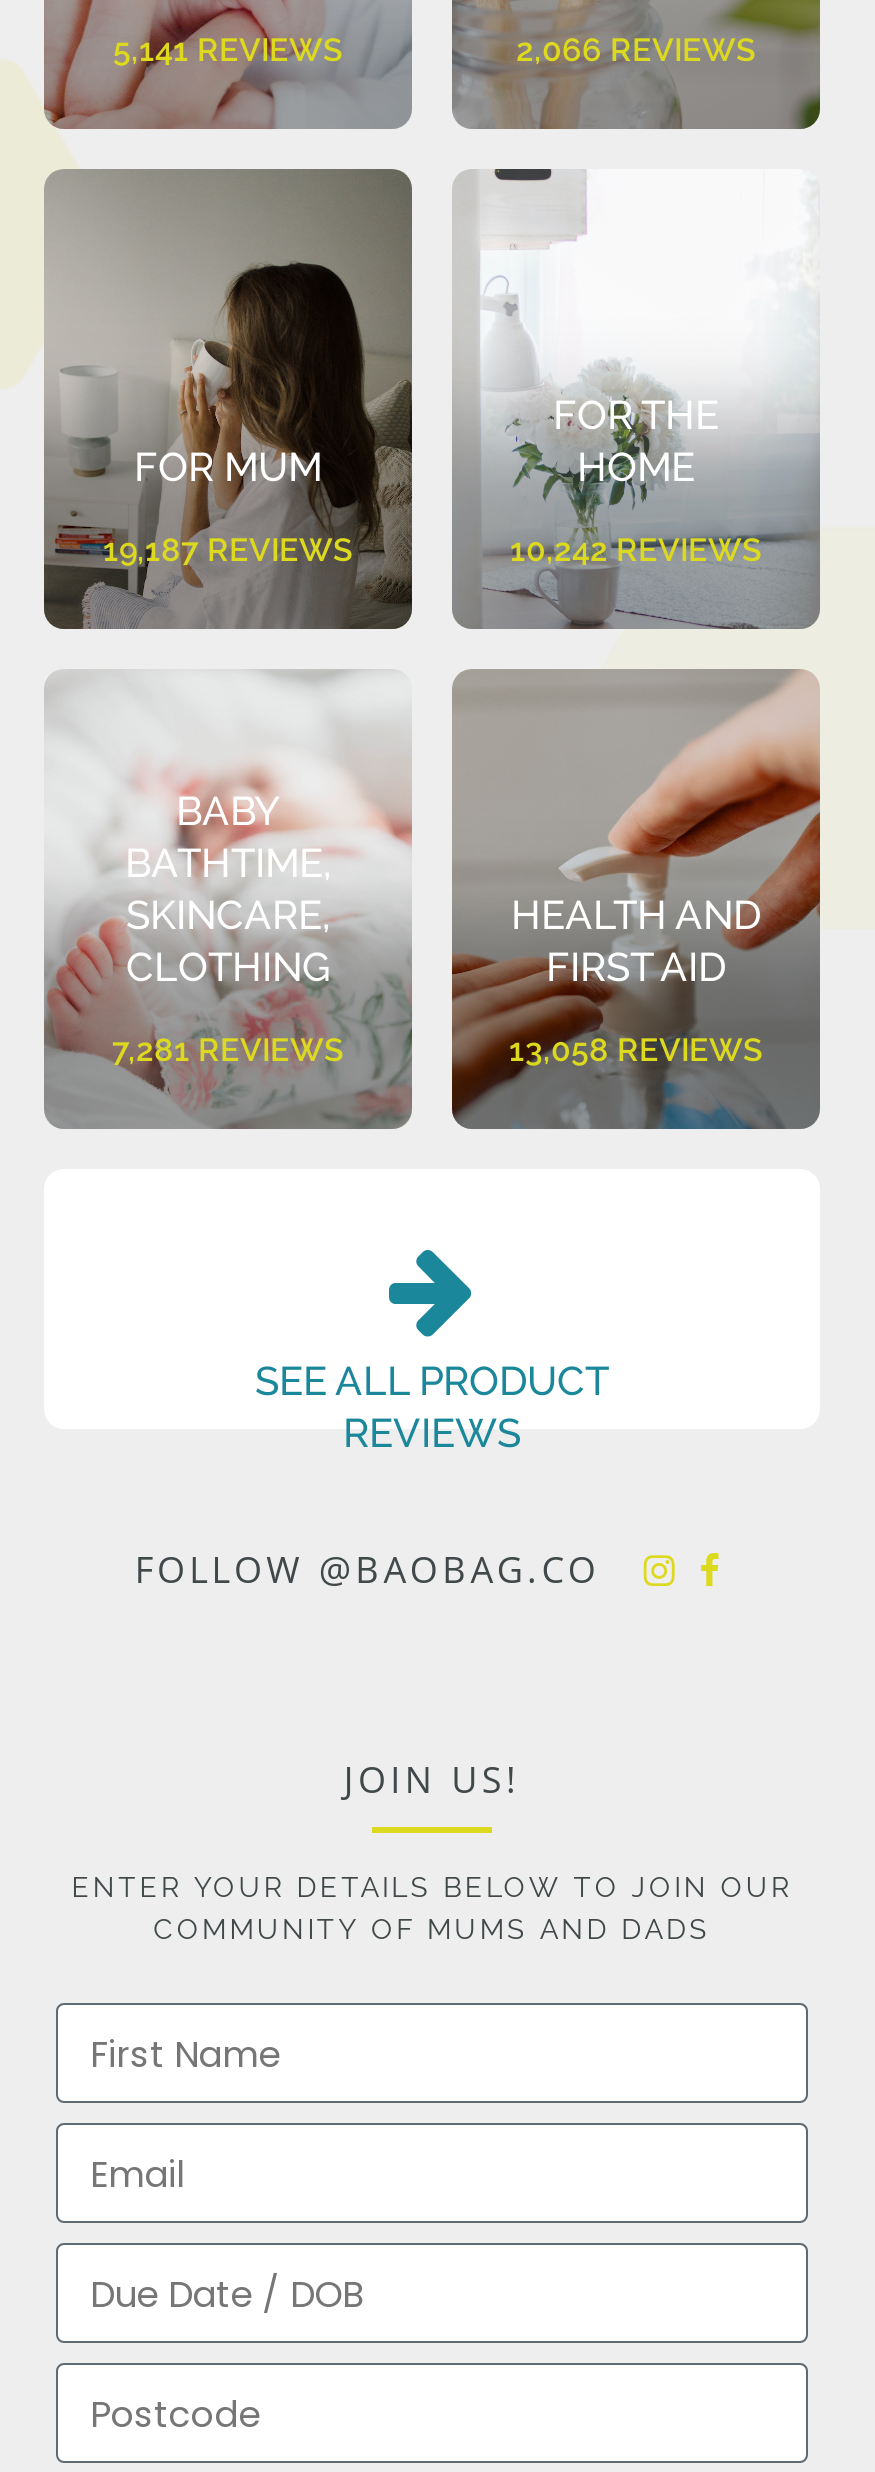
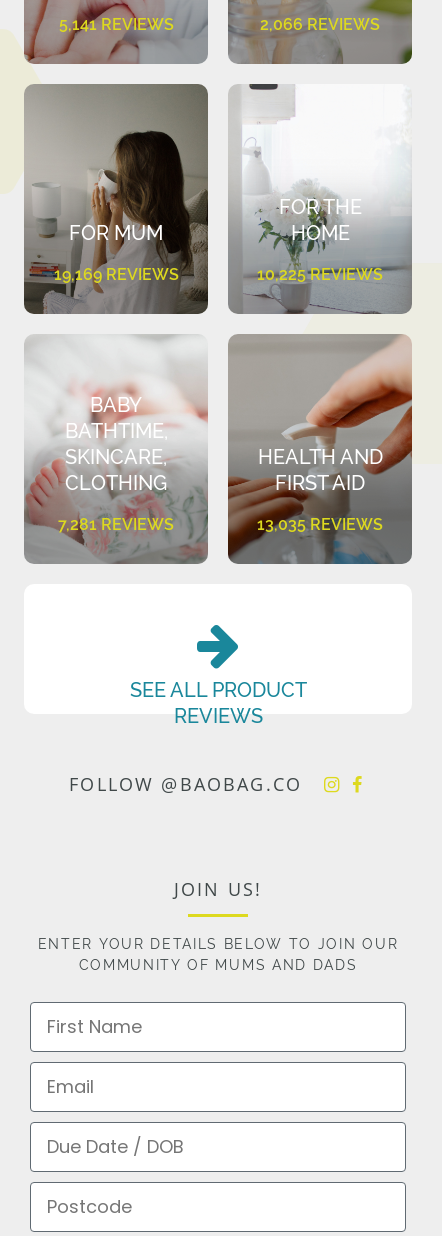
- 19,187 REVIEWS
+ 19,169 REVIEWS

- 10,242 REVIEWS
+ 10,225 REVIEWS

- 13,058 REVIEWS
+ 13,035 REVIEWS
